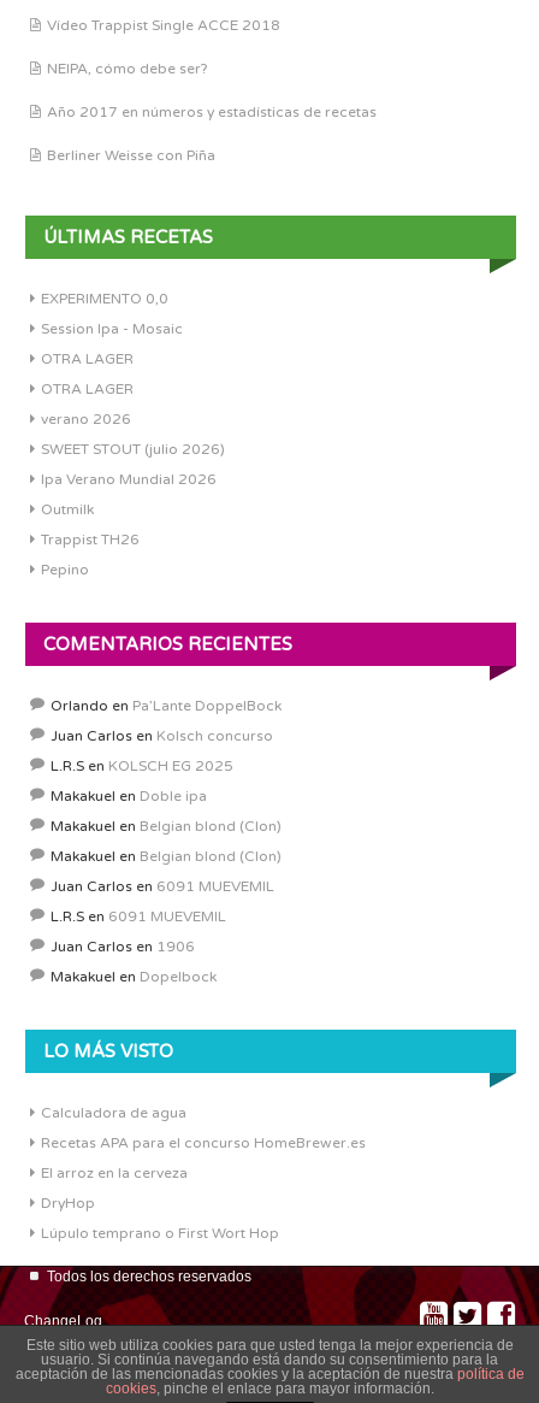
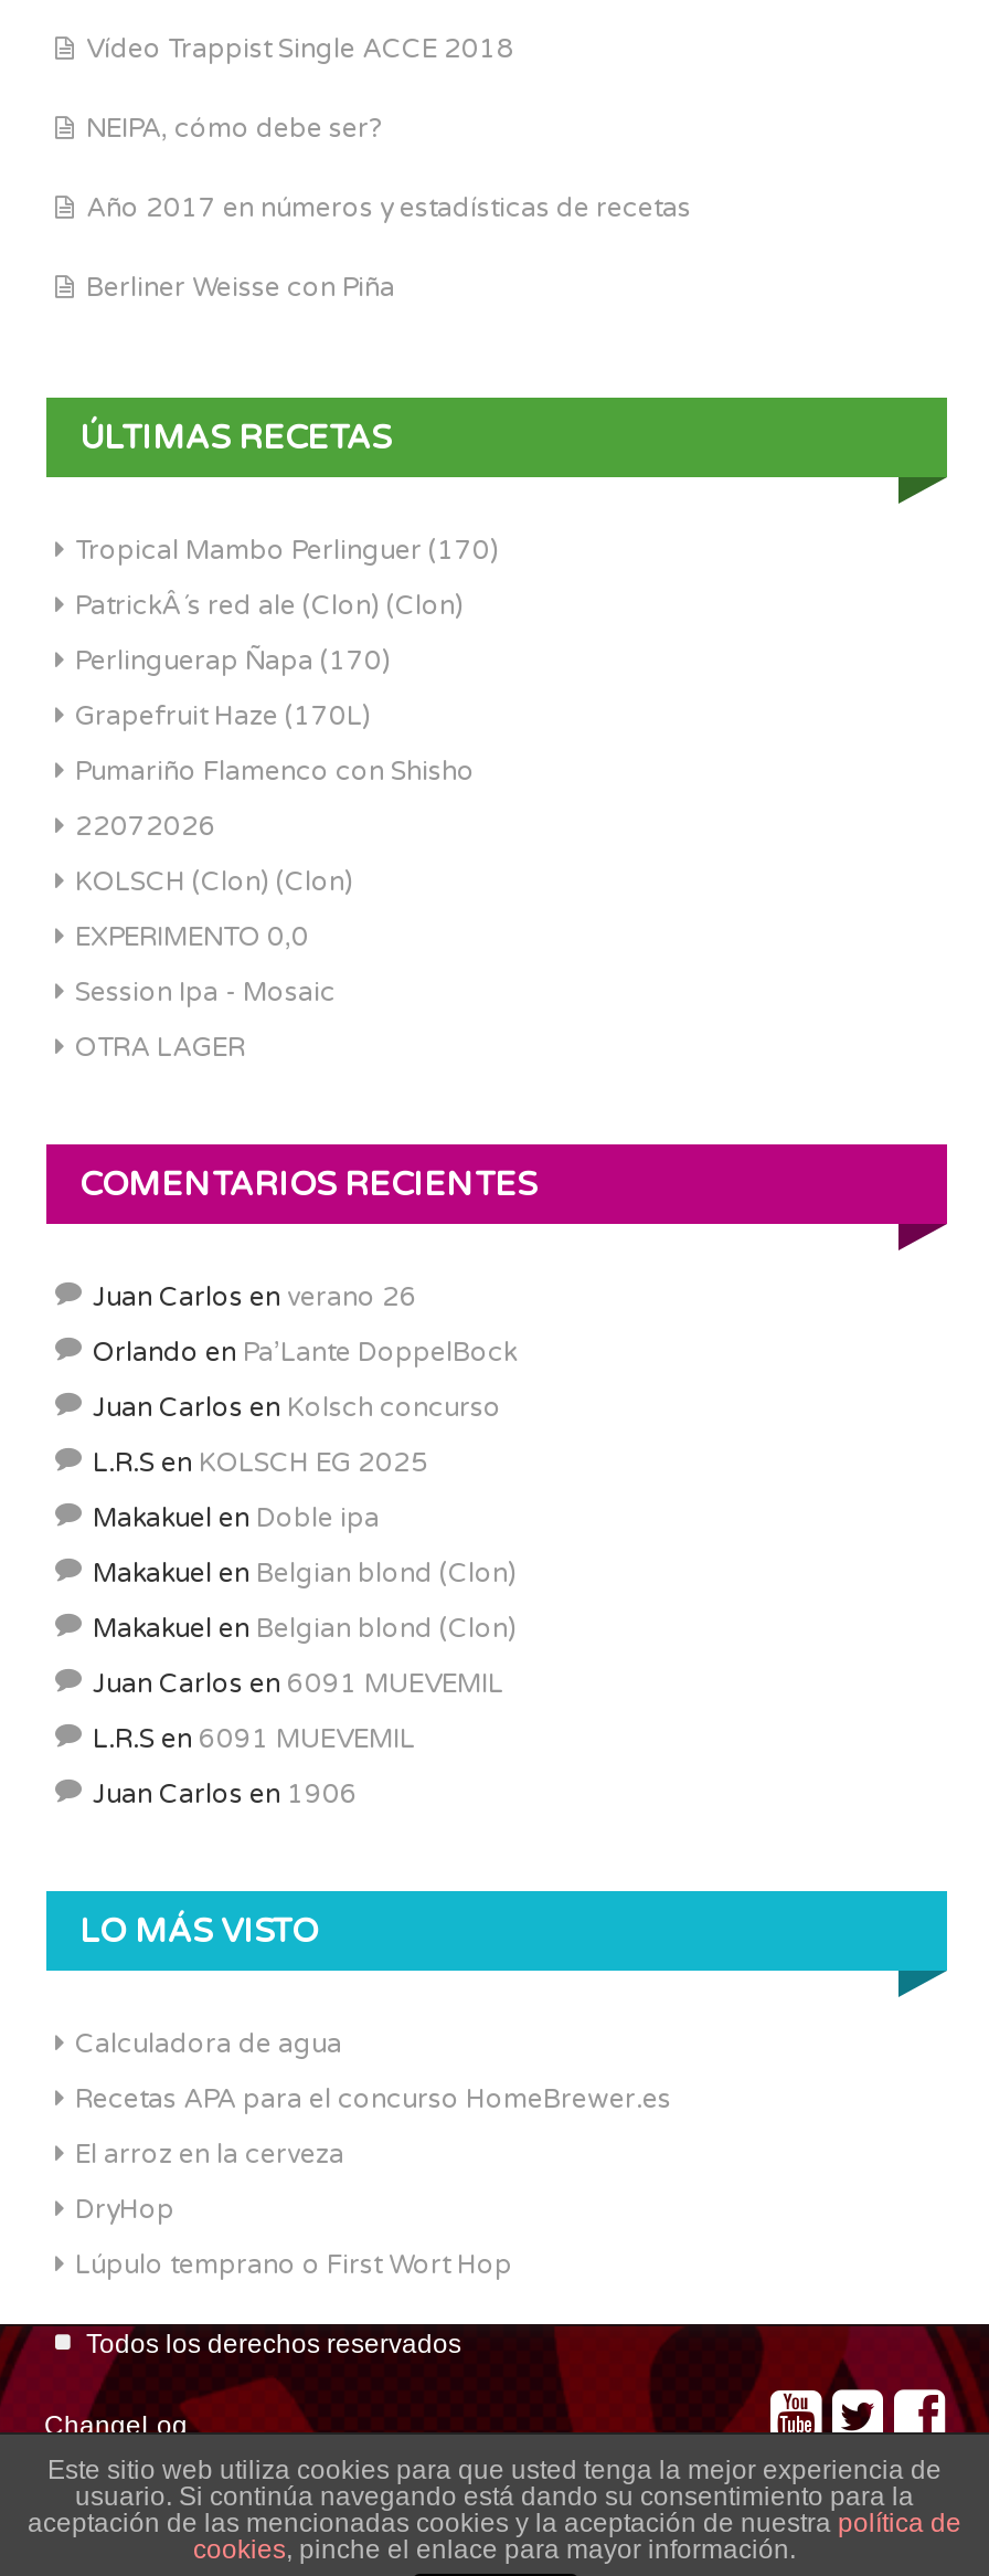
+ Tropical Mambo Perlinguer (170)
+ PatrickÂ´s red ale (Clon) (Clon)
+ Perlinguerap Ñapa (170)
+ Grapefruit Haze (170L)
+ Pumariño Flamenco con Shisho
+ 22072026
+ KOLSCH (Clon) (Clon)

moved down: EXPERIMENTO 0,0 | Session Ipa - Mosaic | OTRA LAGER

- OTRA LAGER
- verano 2026
- SWEET STOUT (julio 2026)
- Ipa Verano Mundial 2026
- Outmilk
- Trappist TH26
- Pepino

+ Juan Carlos en verano 26

moved down: Orlando en Pa’Lante DoppelBock | Juan Carlos en Kolsch concurso | L.R.S en KOLSCH EG 2025 | ... | L.R.S en 6091 MUEVEMIL | Juan Carlos en 1906

- Makakuel en Dopelbock
